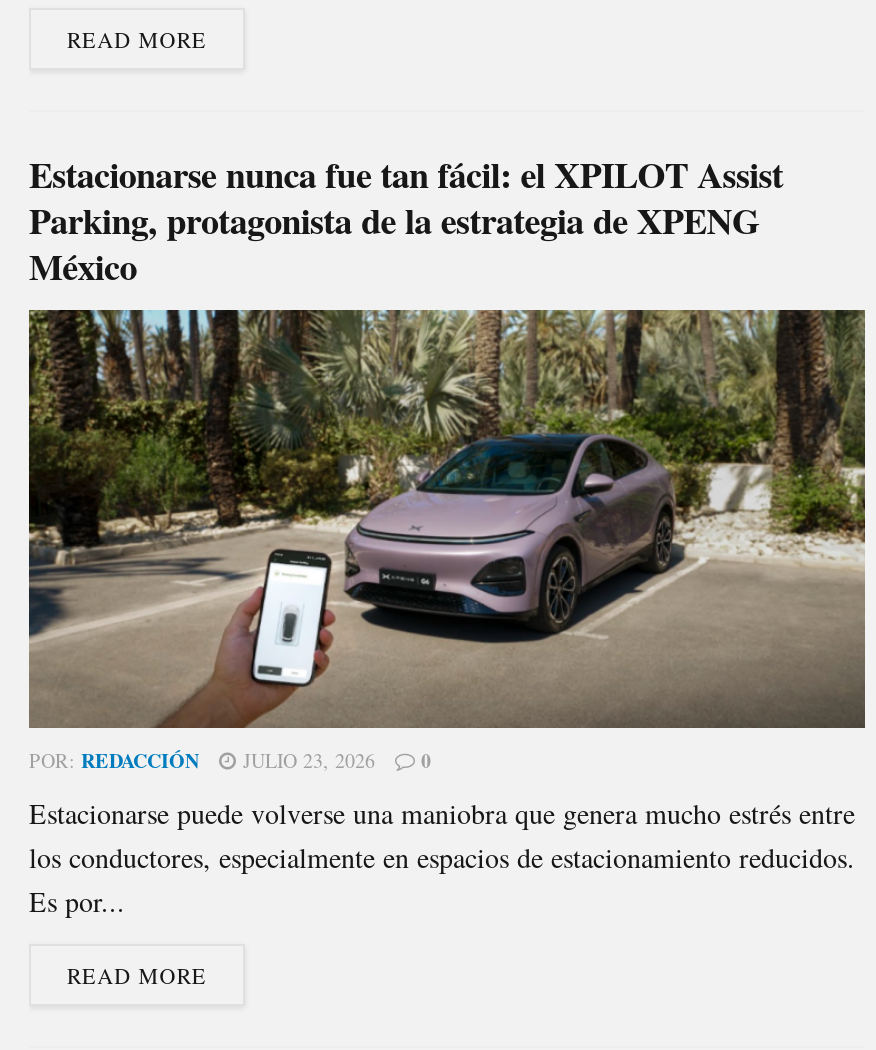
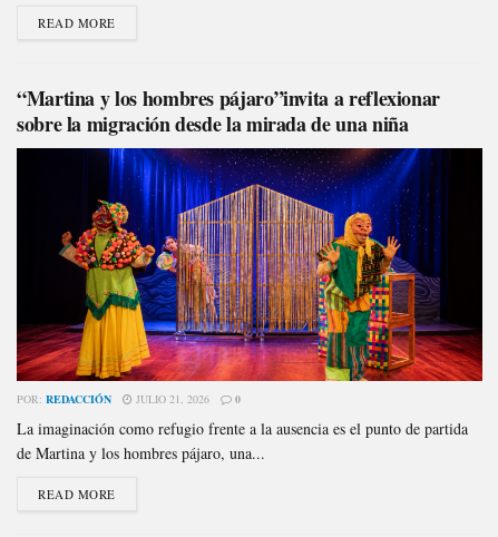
- Estacionarse nunca fue tan fácil: el XPILOT Assist
- Parking, protagonista de la estrategia de XPENG
- México
+ “Martina y los hombres pájaro”invita a reflexionar
+ sobre la migración desde la mirada de una niña

- [image]
- POR: REDACCIÓN JULIO 23, 2026 0
+ [image]
+ POR: REDACCIÓN JULIO 21, 2026 0

- Estacionarse puede volverse una maniobra que genera mucho estrés entre
- los conductores, especialmente en espacios de estacionamiento reducidos.
- Es por...
+ La imaginación como refugio frente a la ausencia es el punto de partida
+ de Martina y los hombres pájaro, una...
